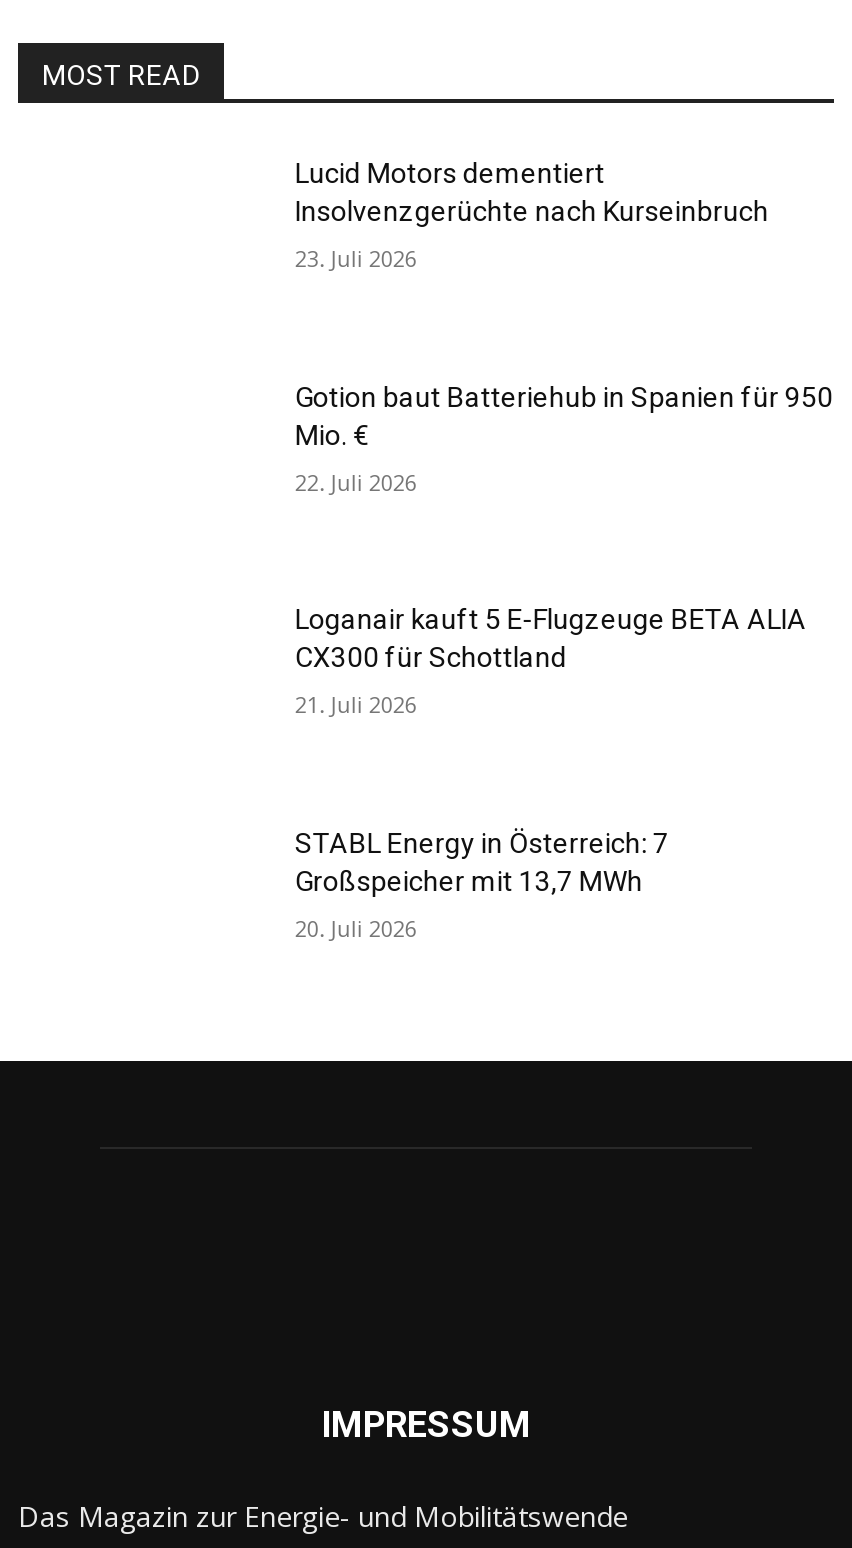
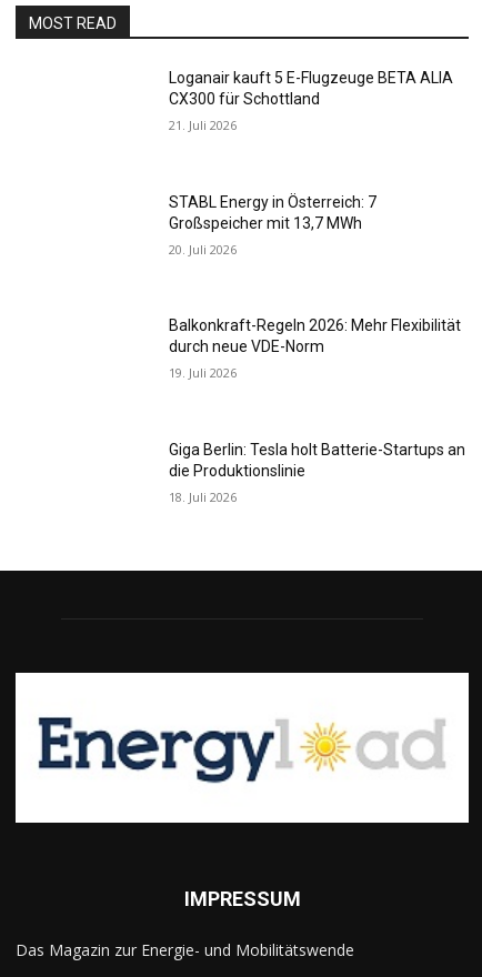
- Lucid Motors dementiert
- Insolvenzgerüchte nach Kurseinbruch
- 23. Juli 2026

- Gotion baut Batteriehub in Spanien für 950
- Mio. €
- 22. Juli 2026

moved up: Loganair kauft 5 E-Flugzeuge BETA ALIA | CX300 für Schottland | 21. Juli 2026 | STABL Energy in Österreich: 7 | Großspeicher mit 13,7 MWh | 20. Juli 2026

+ [image]

+ Balkonkraft-Regeln 2026: Mehr Flexibilität
+ durch neue VDE-Norm
+ 19. Juli 2026

+ Giga Berlin: Tesla holt Batterie-Startups an
+ die Produktionslinie
+ 18. Juli 2026
